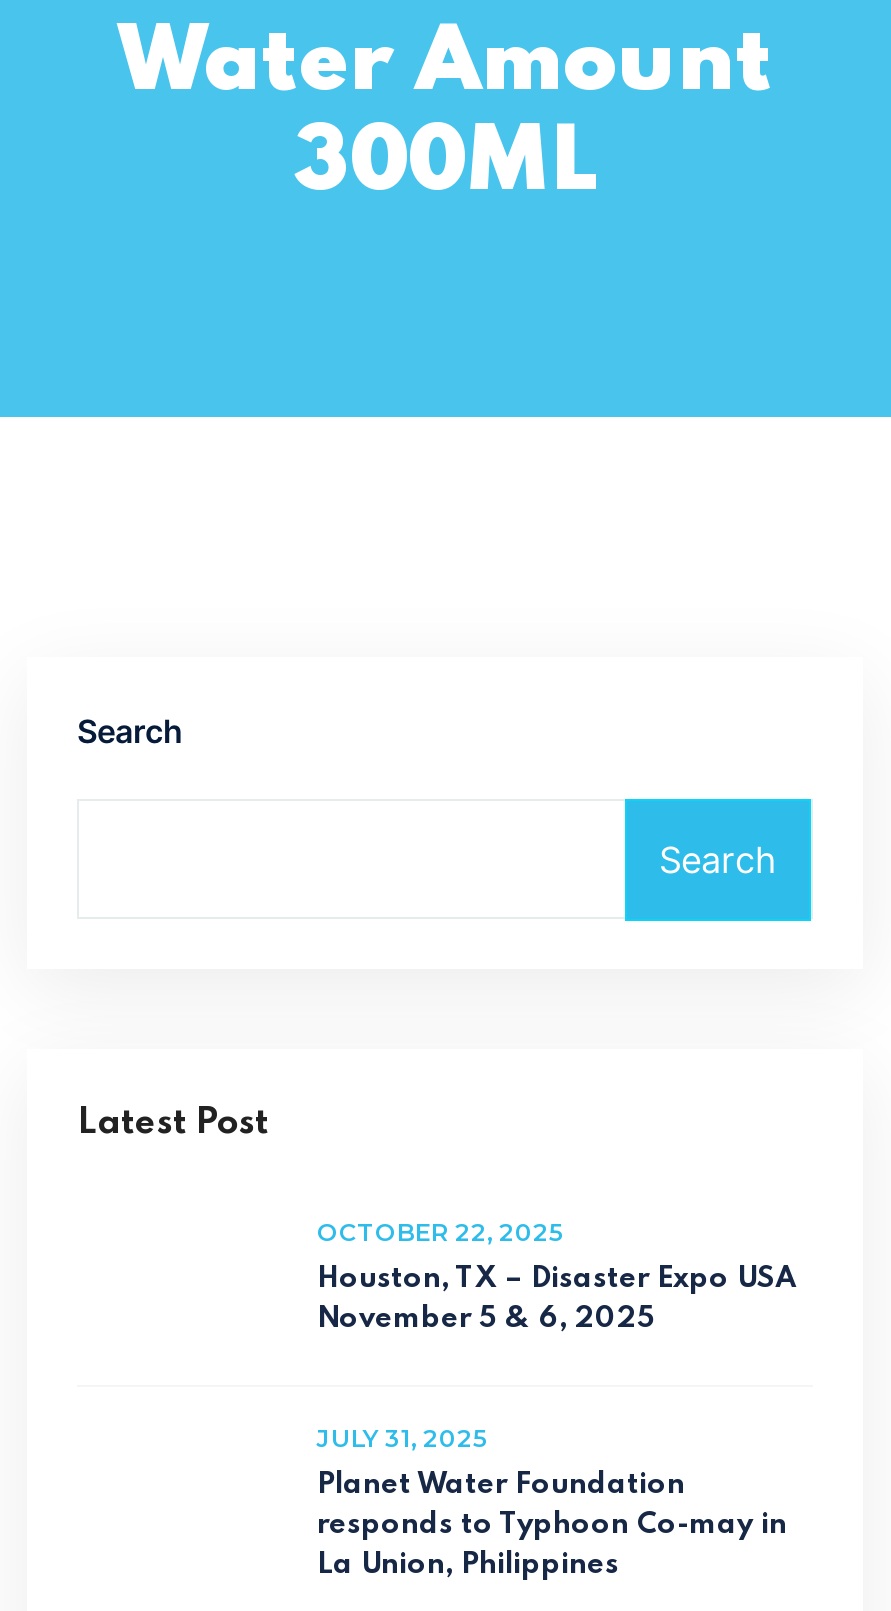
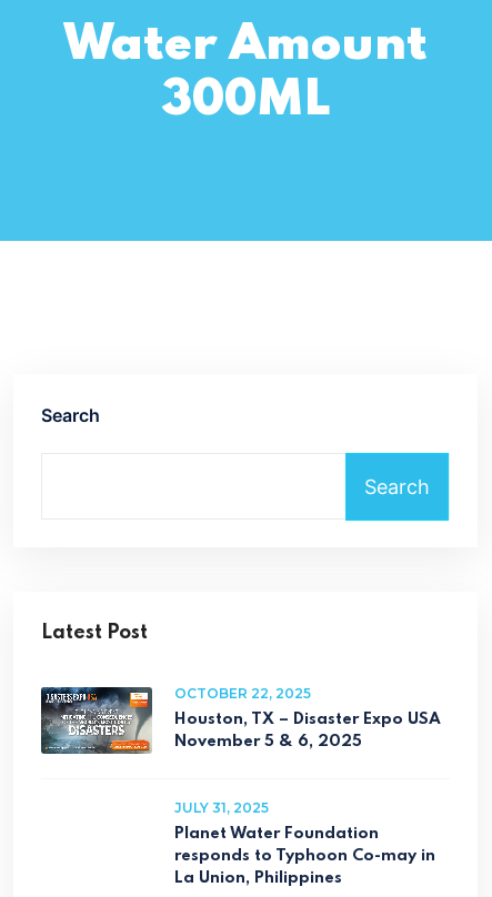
+ [image]
